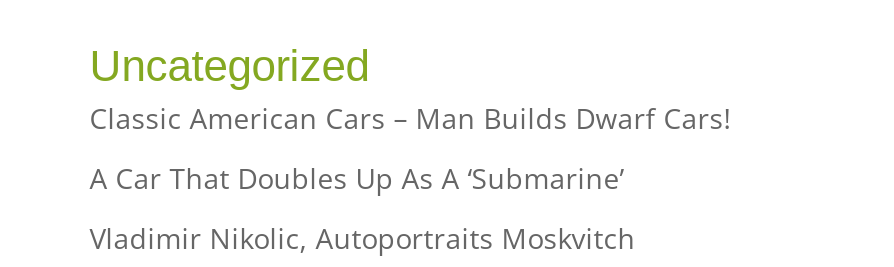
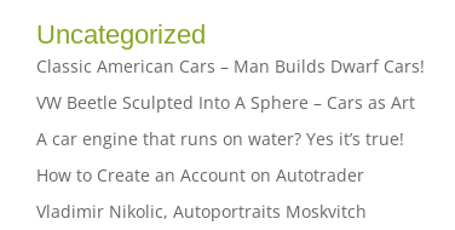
- A Car That Doubles Up As A ‘Submarine’
+ VW Beetle Sculpted Into A Sphere – Cars as Art
+ A car engine that runs on water? Yes it’s true!
+ How to Create an Account on Autotrader
